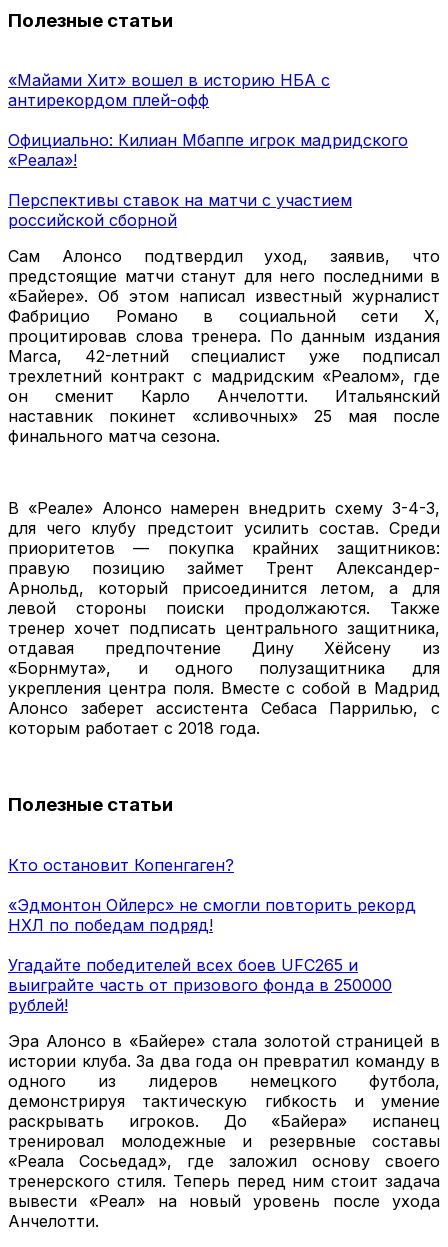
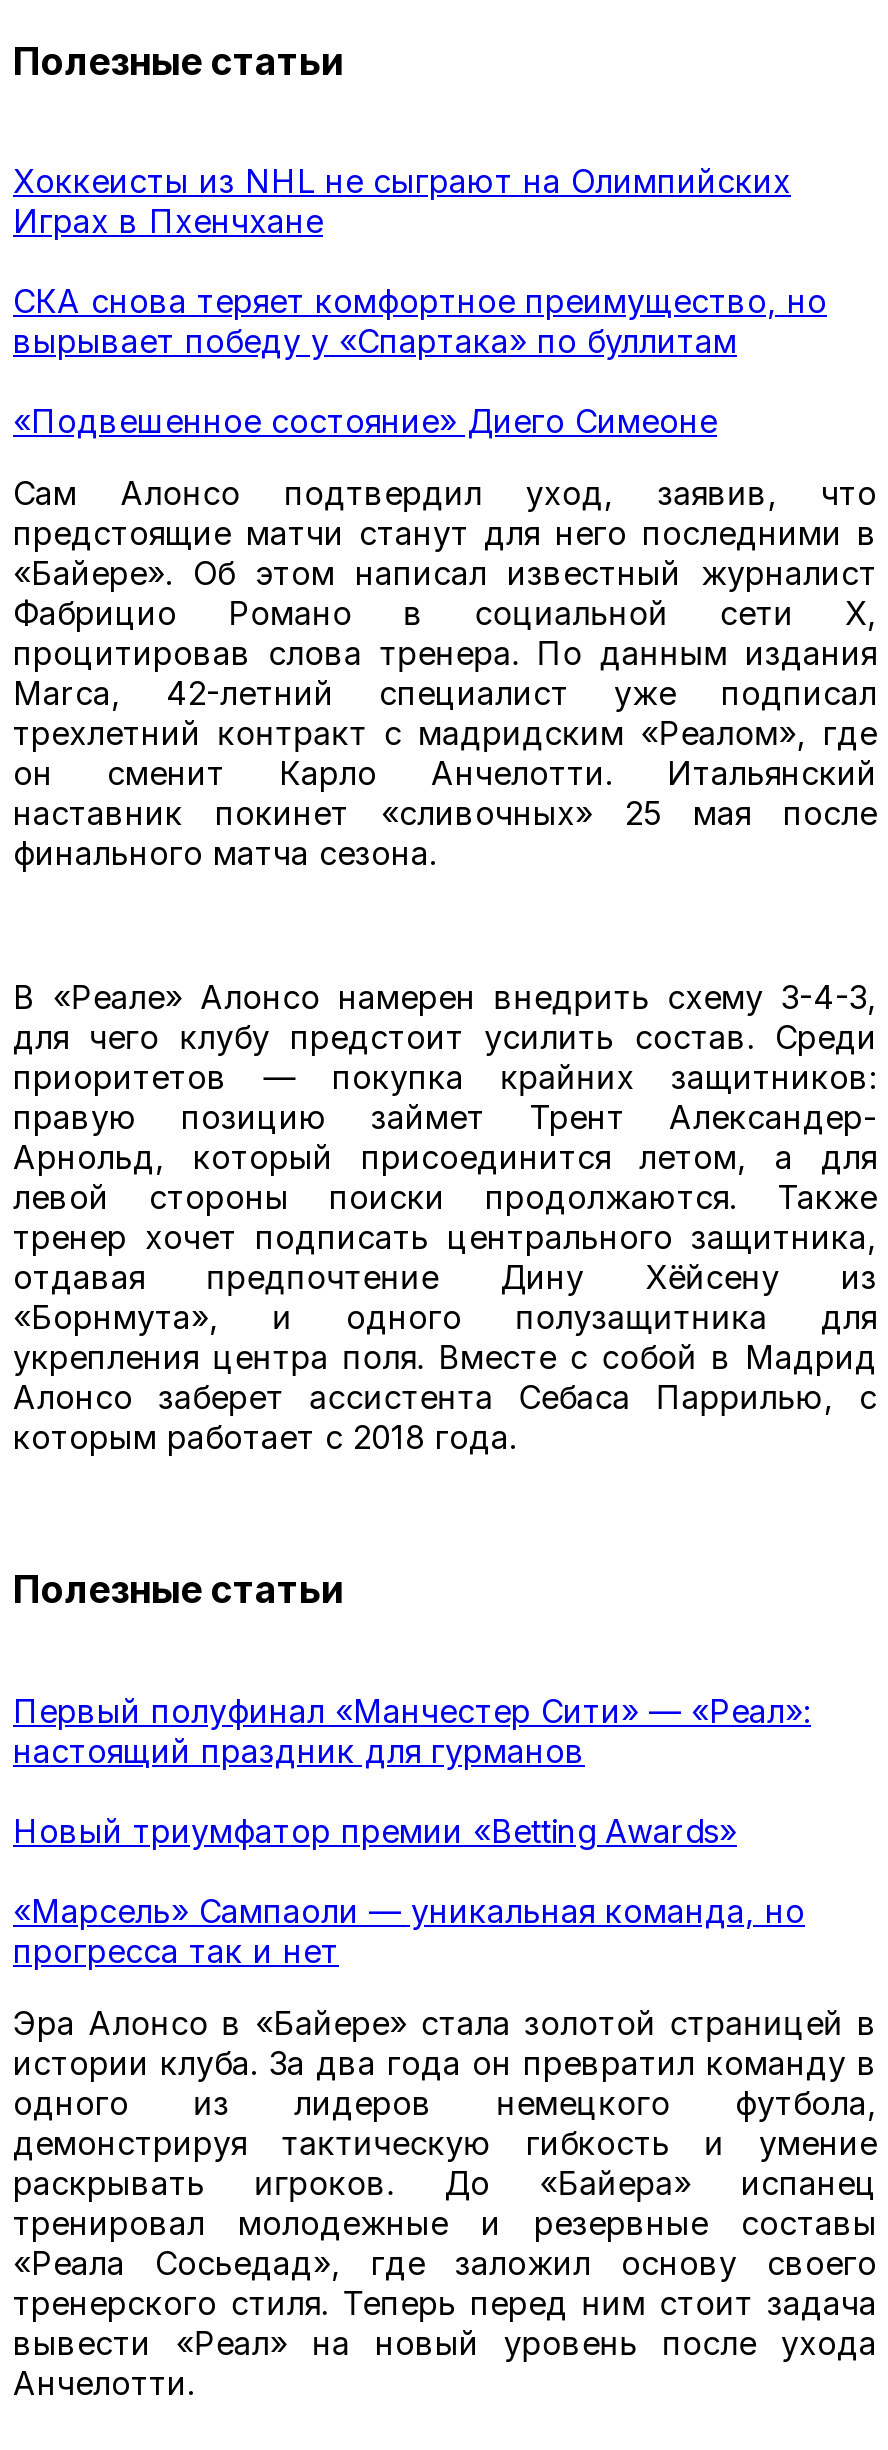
- «Майами Хит» вошел в историю НБА с
- антирекордом плей-офф
+ Хоккеисты из NHL не сыграют на Олимпийских
+ Играх в Пхенчхане

- Официально: Килиан Мбаппе игрок мадридского
- «Реала»!
+ СКА снова теряет комфортное преимущество, но
+ вырывает победу у «Спартака» по буллитам

- Перспективы ставок на матчи с участием
- российской сборной
+ «Подвешенное состояние» Диего Симеоне

- Кто остановит Копенгаген?
+ Первый полуфинал «Манчестер Сити» — «Реал»:
+ настоящий праздник для гурманов

- «Эдмонтон Ойлерс» не смогли повторить рекорд
- НХЛ по победам подряд!
+ Новый триумфатор премии «Betting Awards»

- Угадайте победителей всех боев UFC265 и
- выиграйте часть от призового фонда в 250000
- рублей!
+ «Марсель» Сампаоли — уникальная команда, но
+ прогресса так и нет
